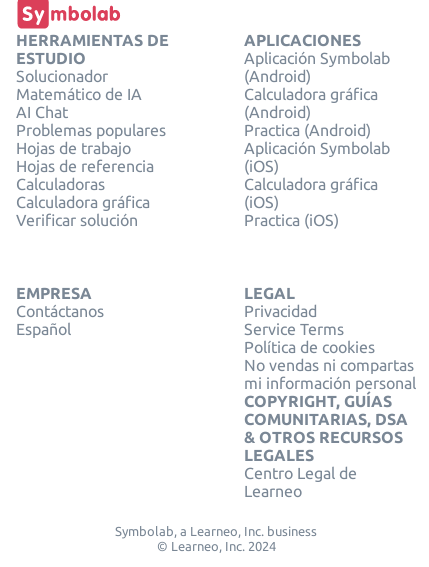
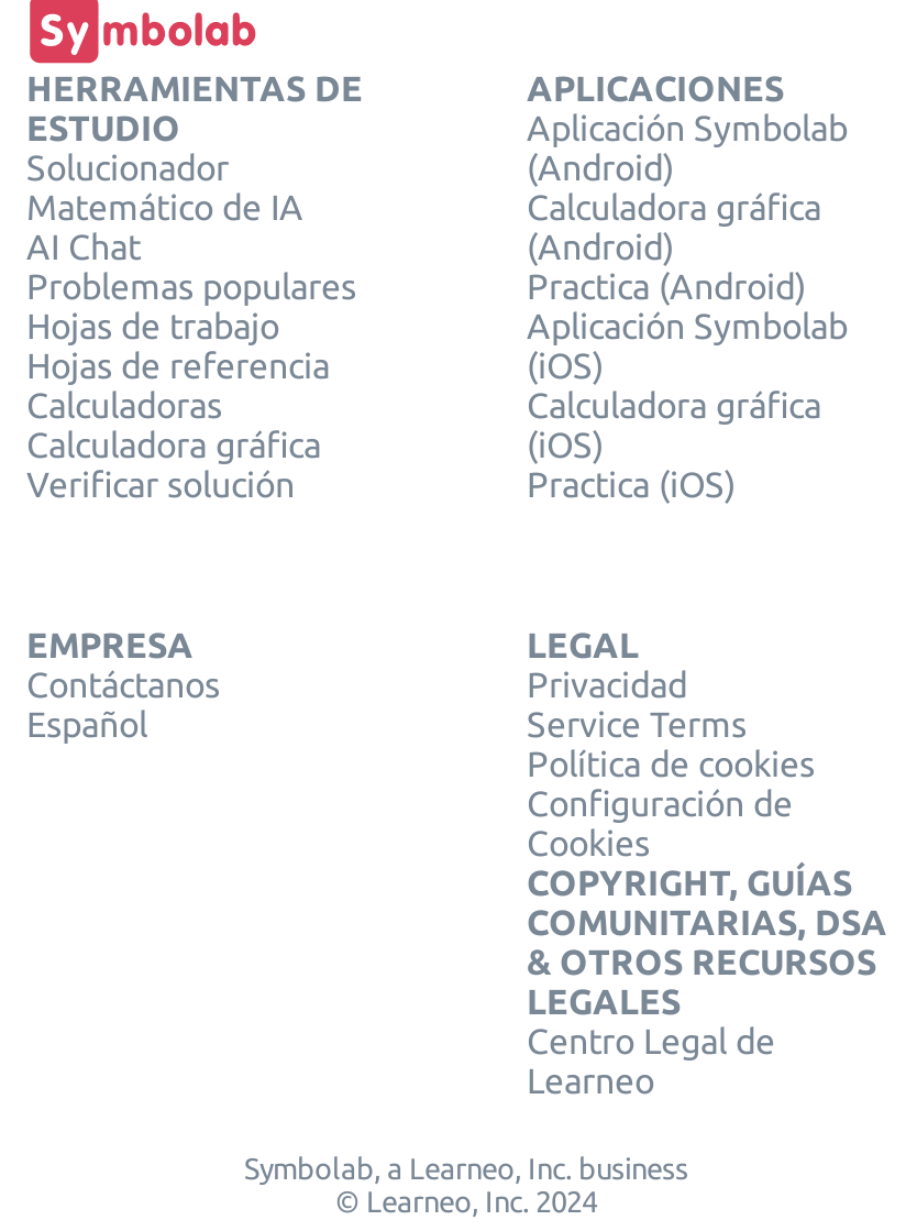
- No vendas ni compartas
- mi información personal
+ Configuración de
+ Cookies
